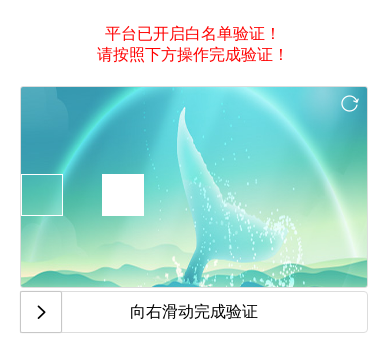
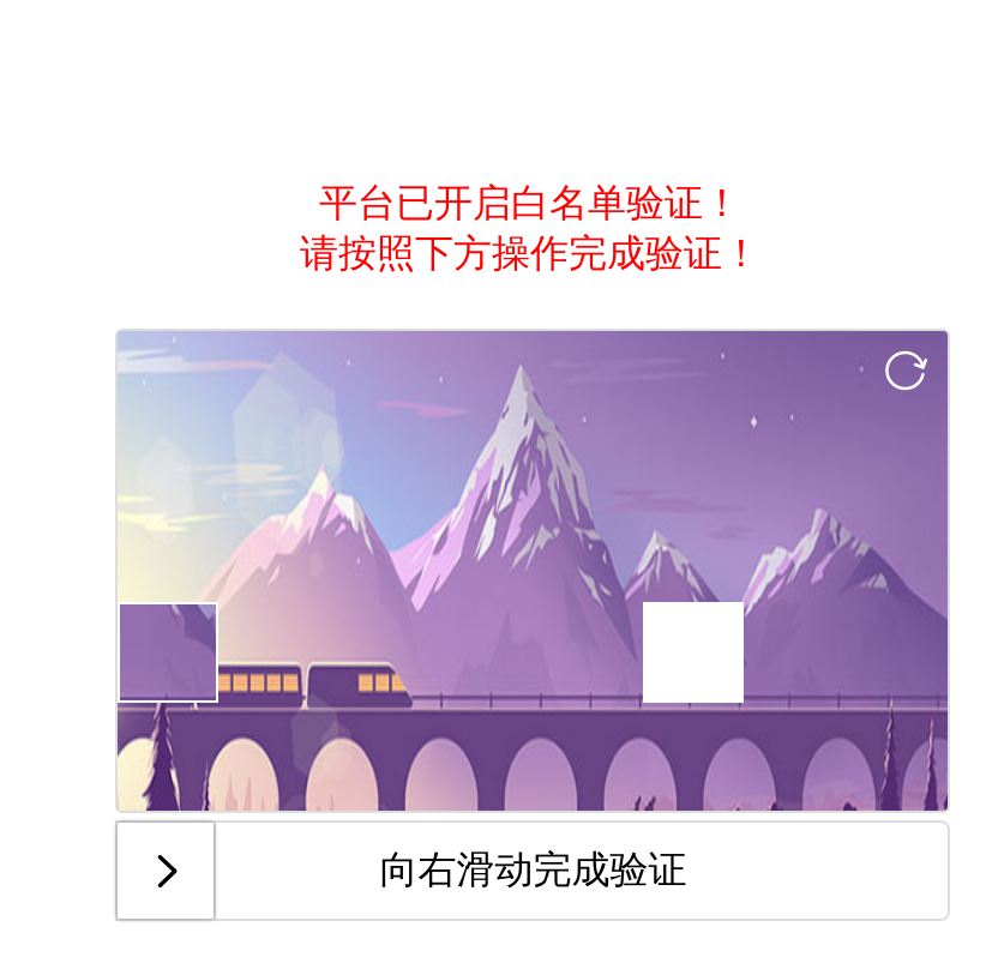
- [image]
+ [image]
